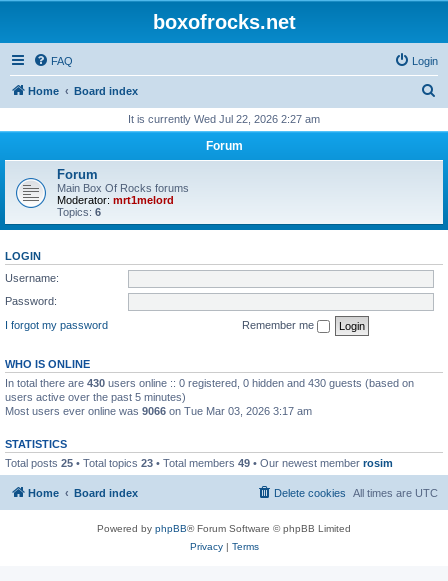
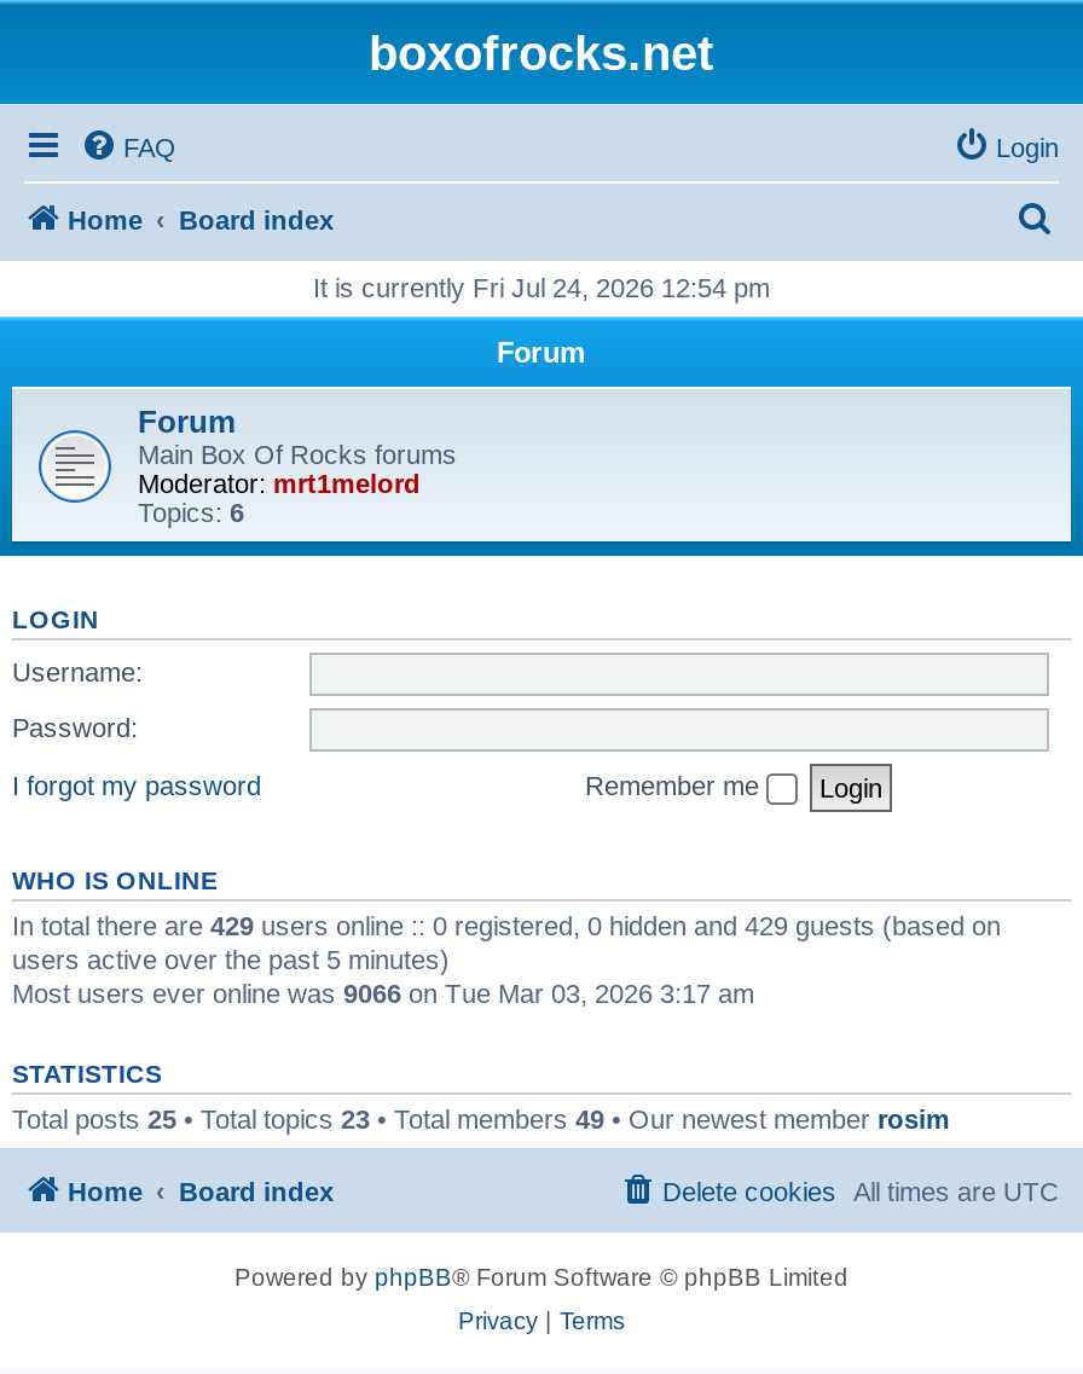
- It is currently Wed Jul 22, 2026 2:27 am
+ It is currently Fri Jul 24, 2026 12:54 pm

- In total there are 430 users online :: 0 registered, 0 hidden and 430 guests (based on
+ In total there are 429 users online :: 0 registered, 0 hidden and 429 guests (based on
